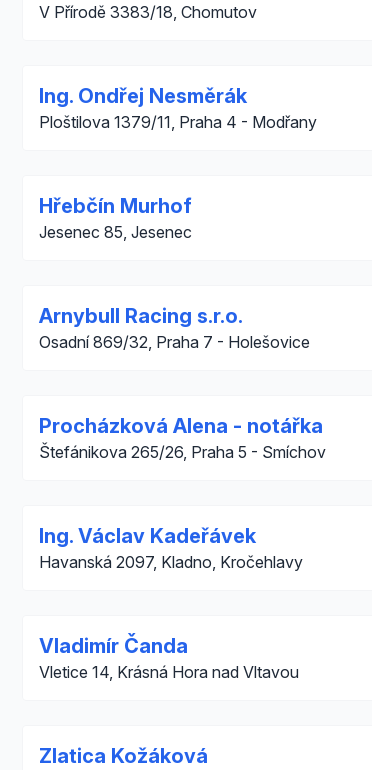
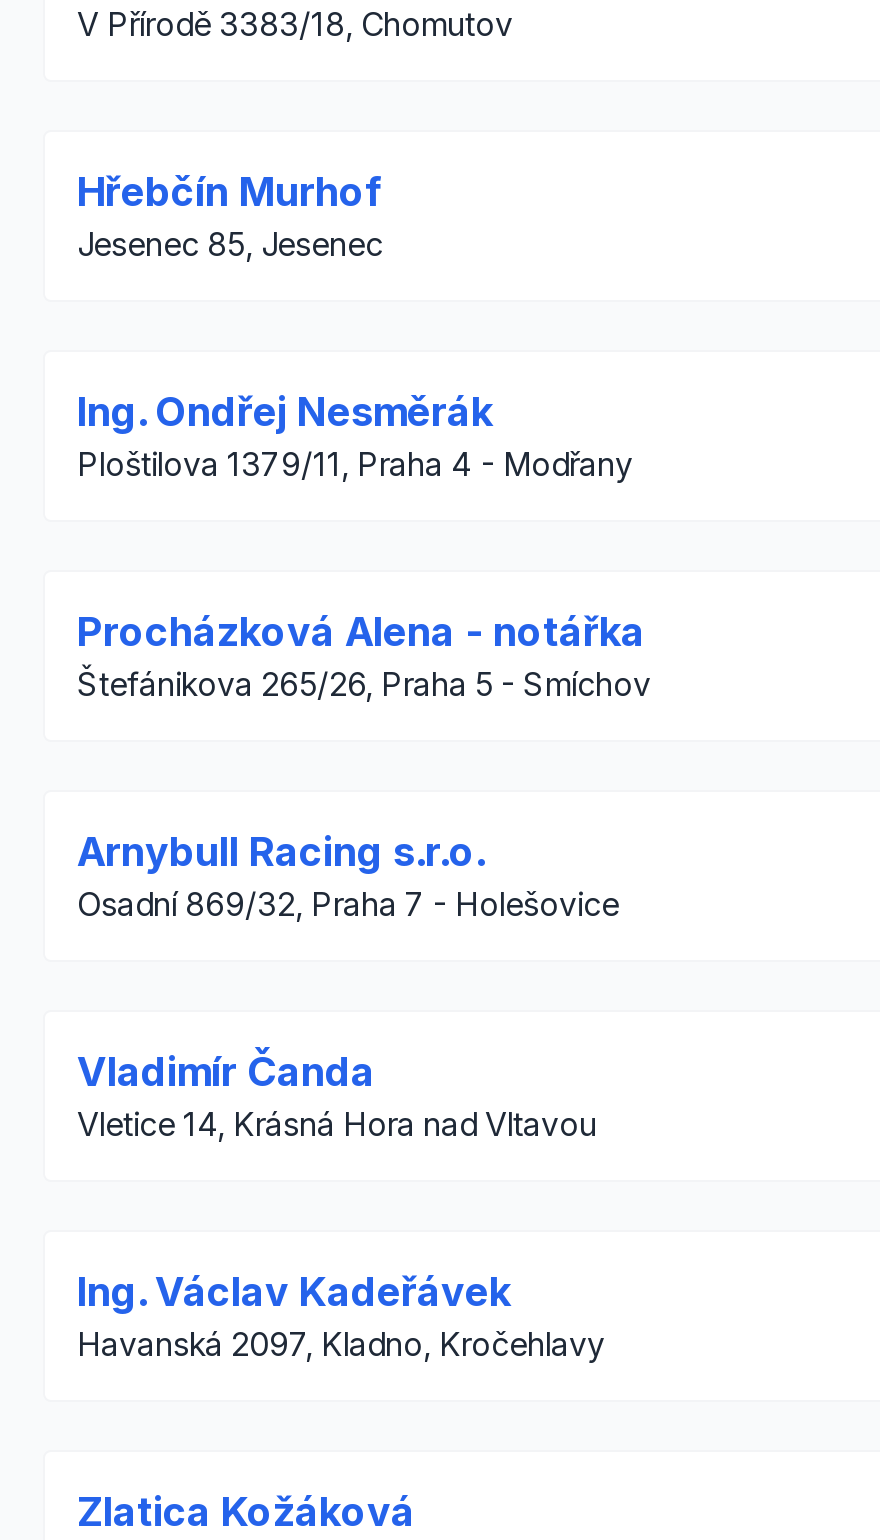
moved down: Ing. Ondřej Nesměrák | Ploštilova 1379/11, Praha 4 - Modřany

moved up: Hřebčín Murhof | Jesenec 85, Jesenec

moved down: Arnybull Racing s.r.o. | Osadní 869/32, Praha 7 - Holešovice

moved up: Procházková Alena - notářka | Štefánikova 265/26, Praha 5 - Smíchov

moved down: Ing. Václav Kadeřávek | Havanská 2097, Kladno, Kročehlavy

moved up: Vladimír Čanda | Vletice 14, Krásná Hora nad Vltavou
